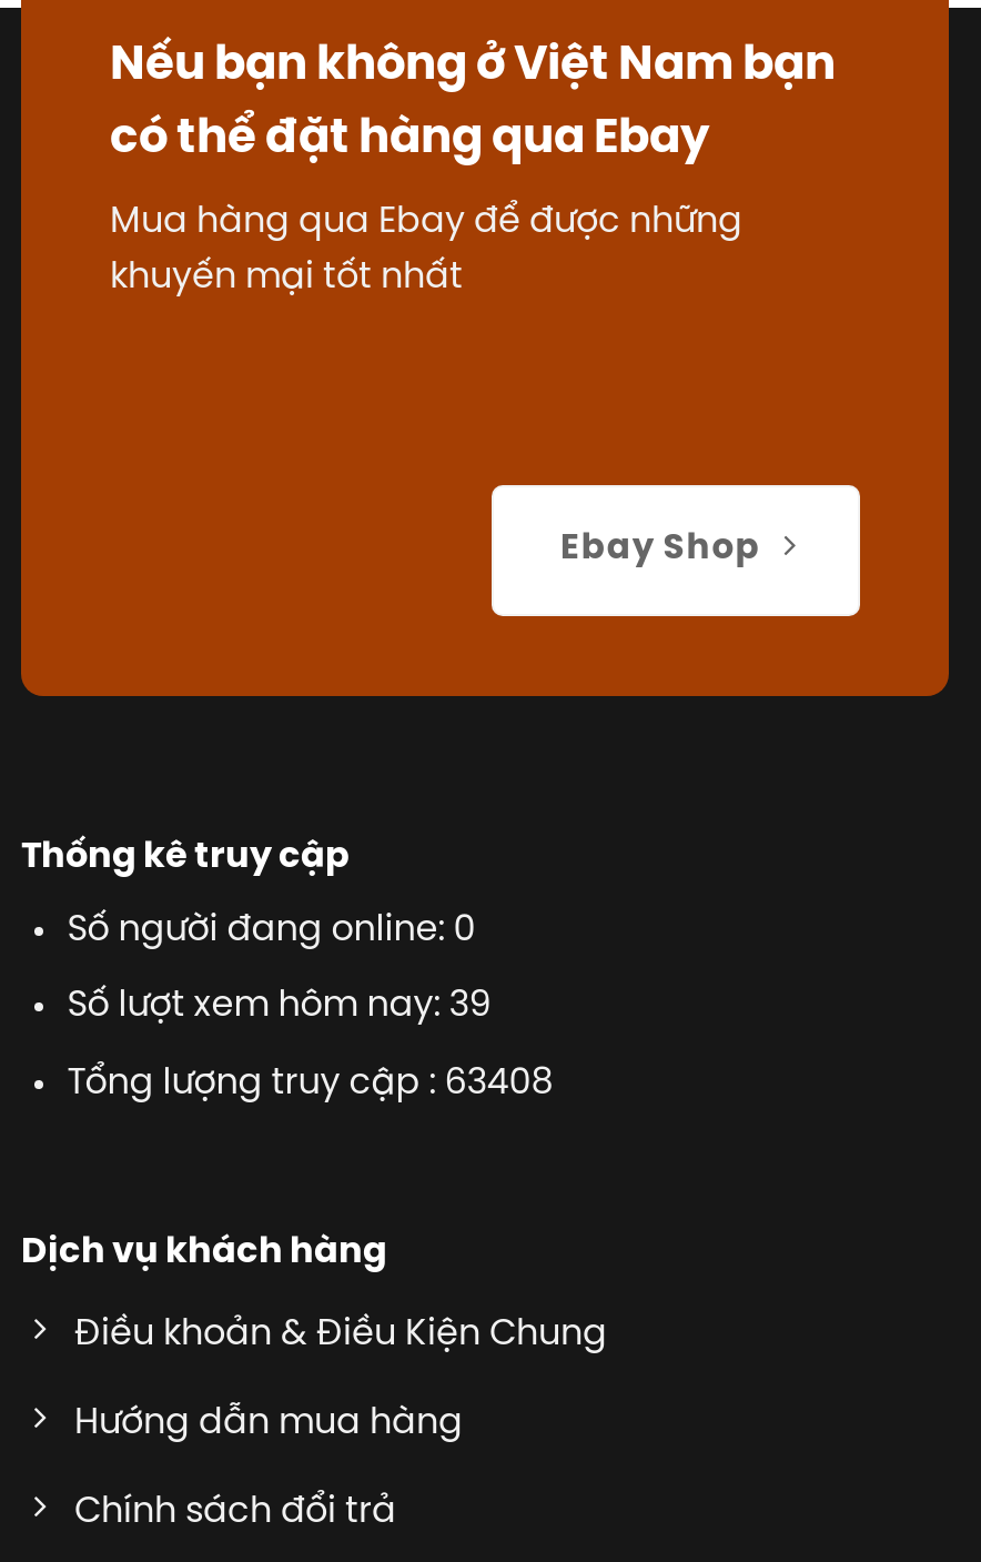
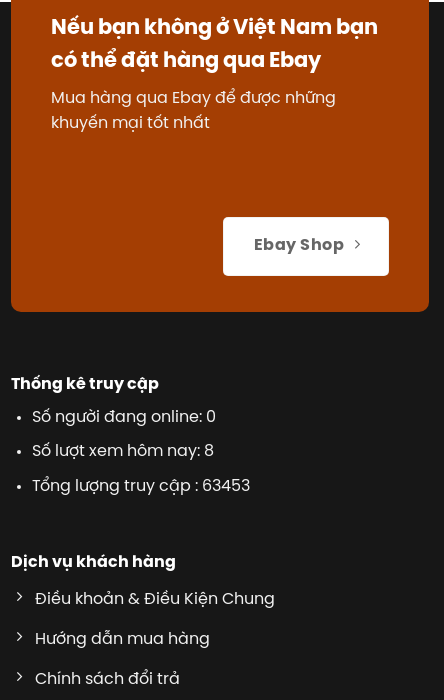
- Số lượt xem hôm nay: 39
+ Số lượt xem hôm nay: 8

- Tổng lượng truy cập : 63408
+ Tổng lượng truy cập : 63453
